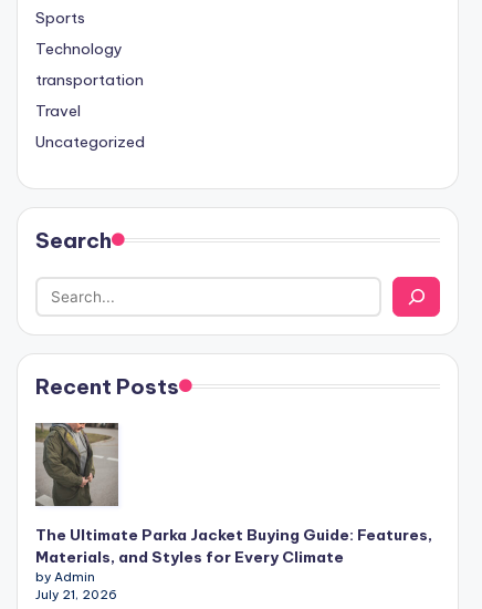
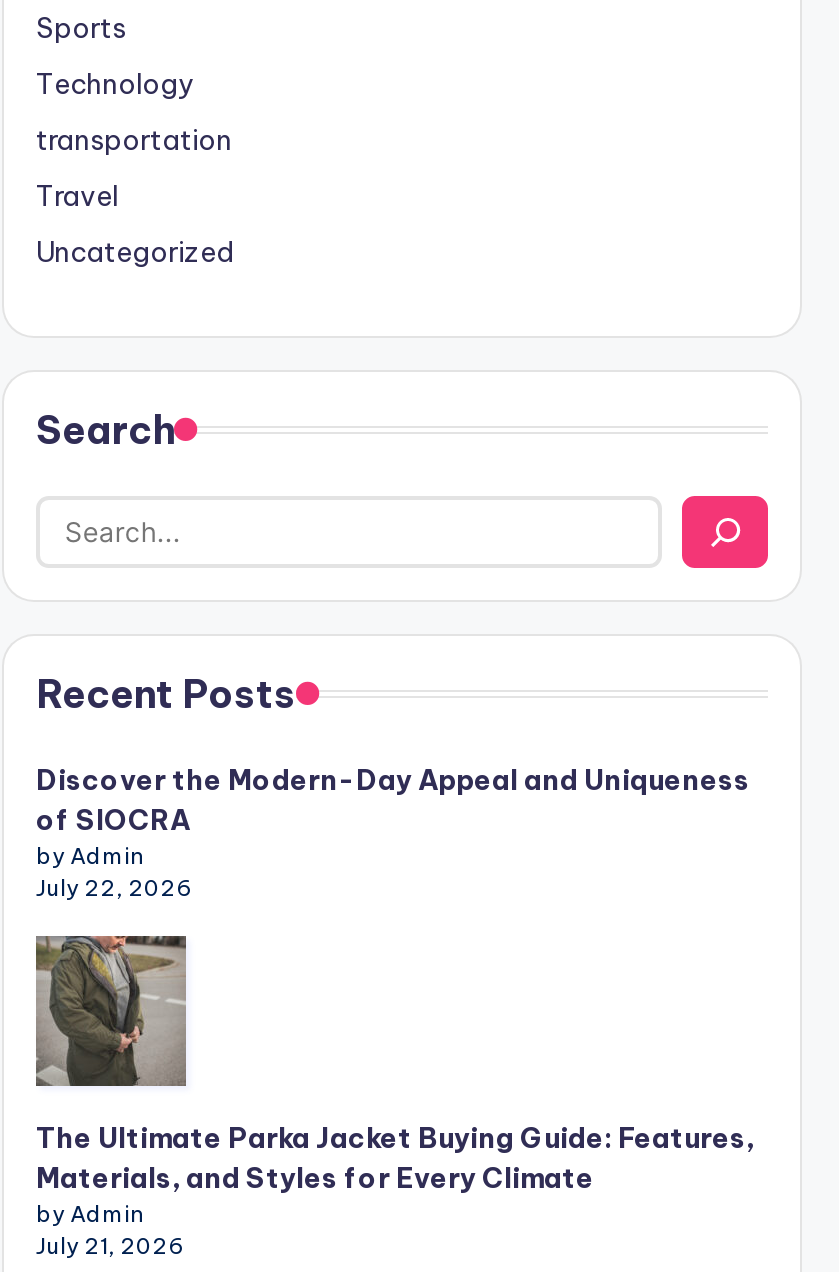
+ Discover the Modern-Day Appeal and Uniqueness
+ of SIOCRA
+ by Admin
+ July 22, 2026
